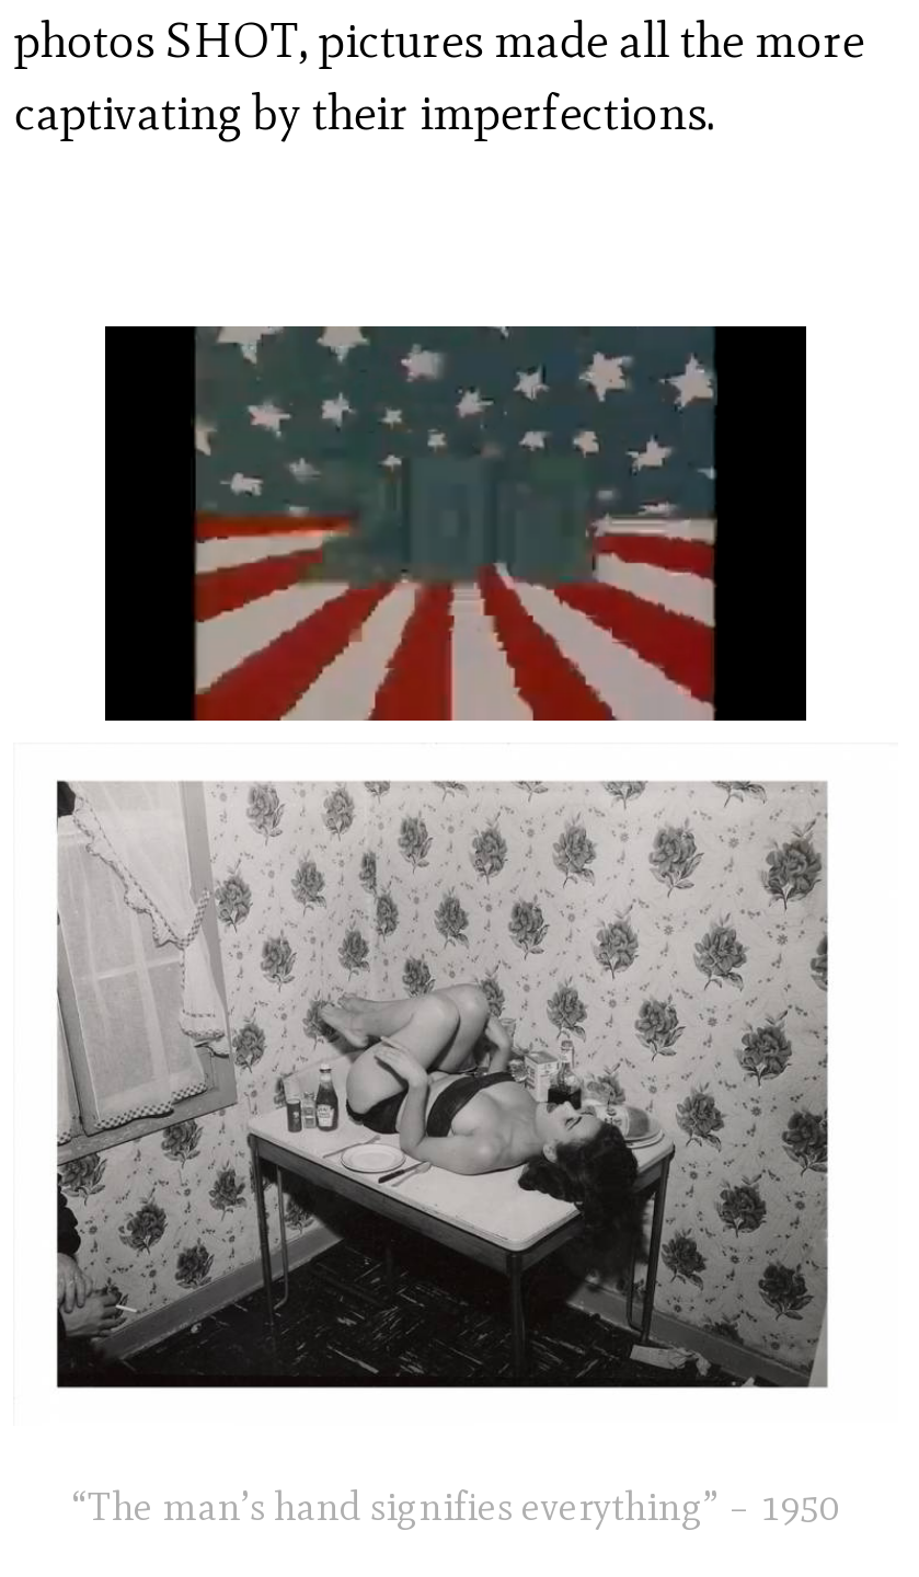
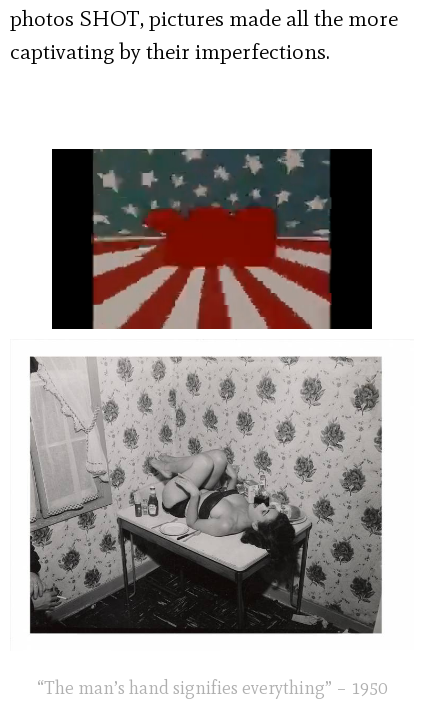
- [image]
+ [image]
